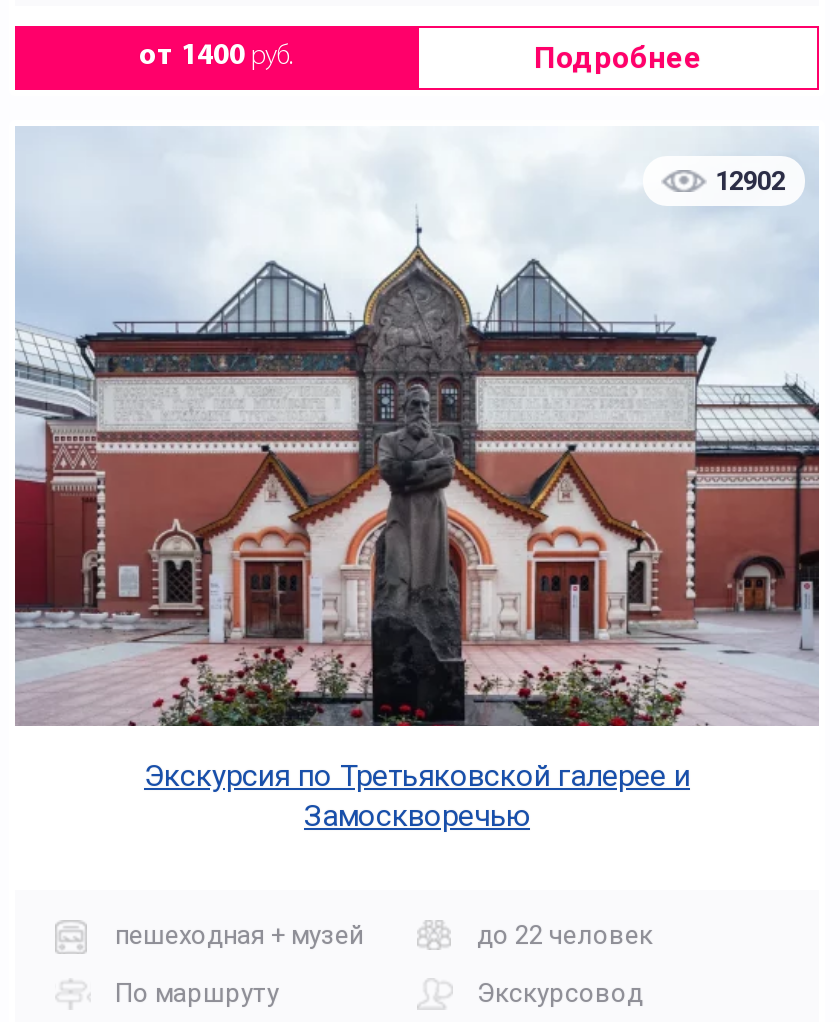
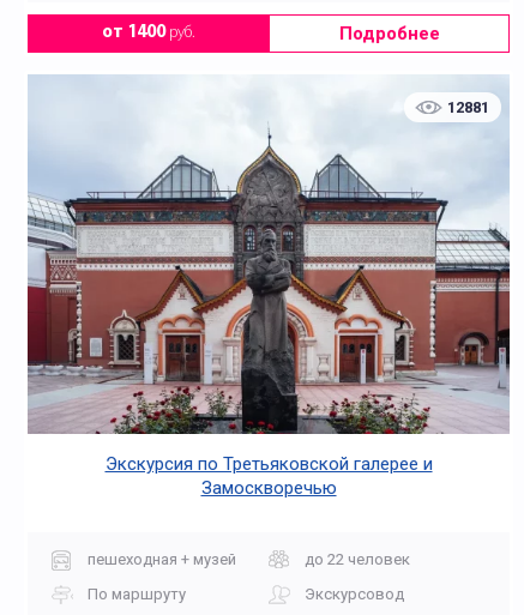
- 12902
+ 12881
